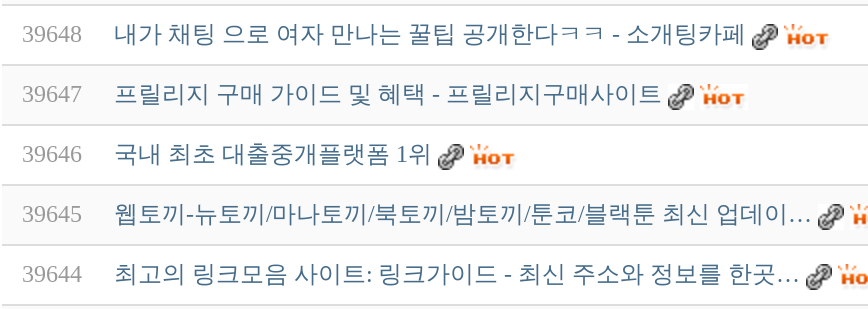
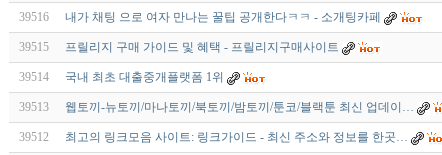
- 39648 내가 채팅 으로 여자 만나는 꿀팁 공개한다ㅋㅋ - 소개팅카페
+ 39516 내가 채팅 으로 여자 만나는 꿀팁 공개한다ㅋㅋ - 소개팅카페

- 39647 프릴리지 구매 가이드 및 혜택 - 프릴리지구매사이트
+ 39515 프릴리지 구매 가이드 및 혜택 - 프릴리지구매사이트

- 39646 국내 최초 대출중개플랫폼 1위
+ 39514 국내 최초 대출중개플랫폼 1위

- 39645 웹토끼-뉴토끼/마나토끼/북토끼/밤토끼/툰코/블랙툰 최신 업데이…
+ 39513 웹토끼-뉴토끼/마나토끼/북토끼/밤토끼/툰코/블랙툰 최신 업데이…

- 39644 최고의 링크모음 사이트: 링크가이드 - 최신 주소와 정보를 한곳…
+ 39512 최고의 링크모음 사이트: 링크가이드 - 최신 주소와 정보를 한곳…
